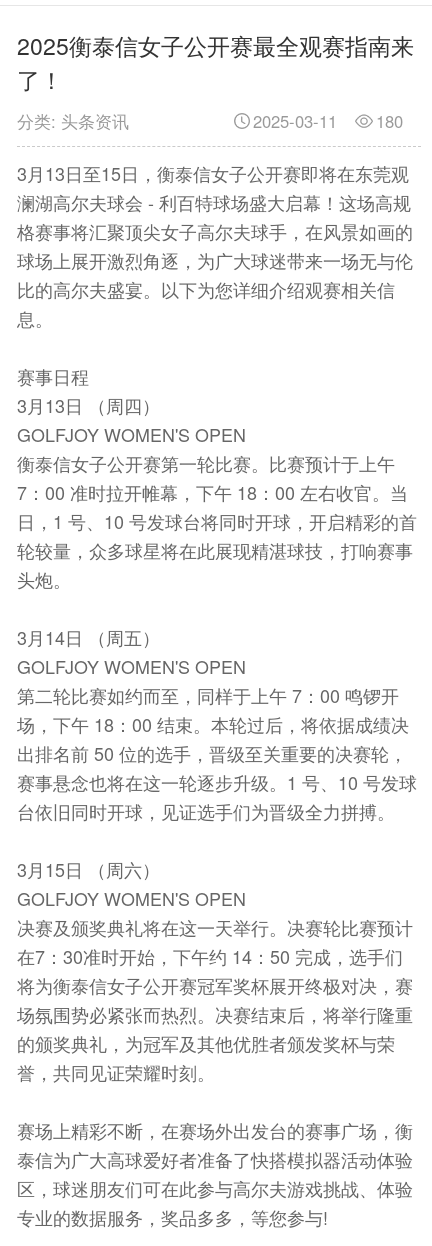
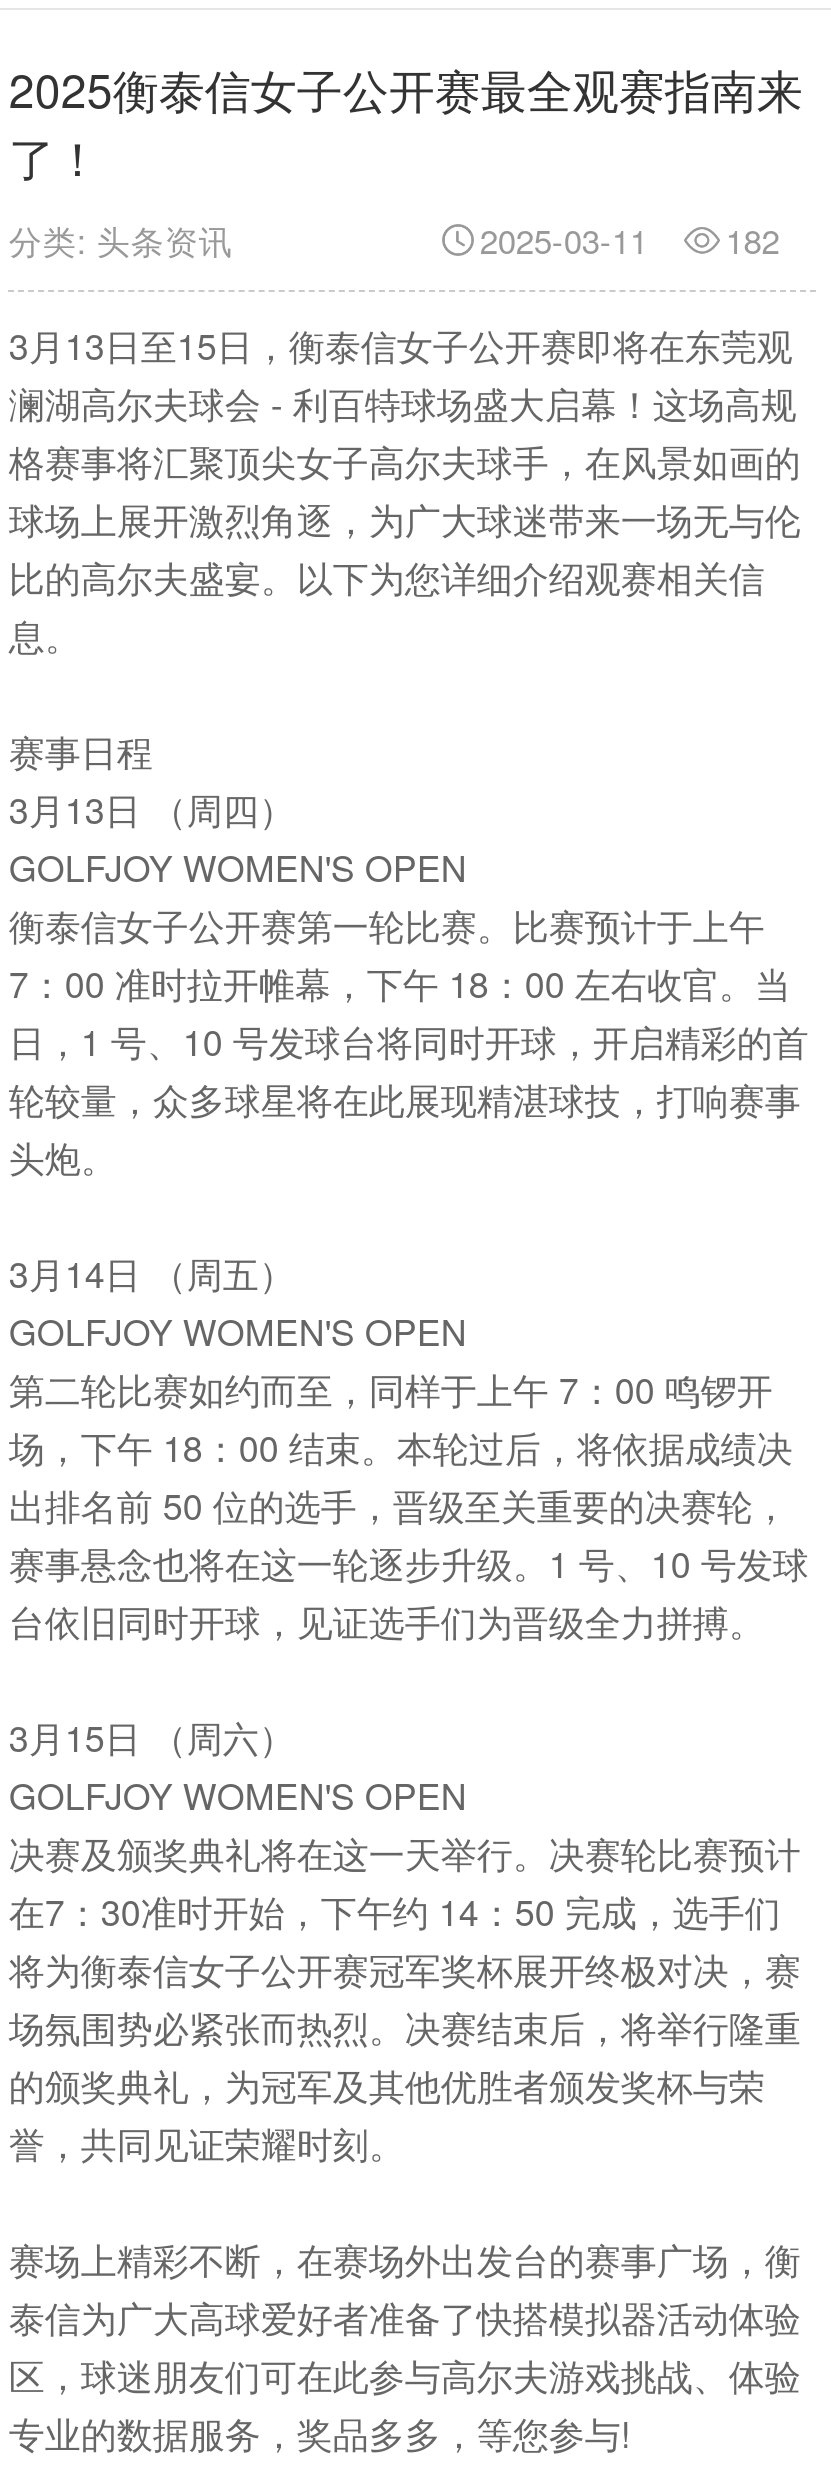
- 2025-03-11 180
+ 2025-03-11 182
